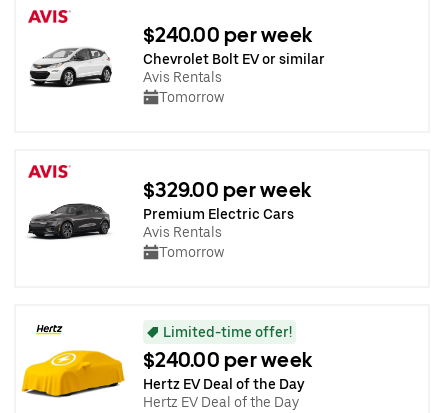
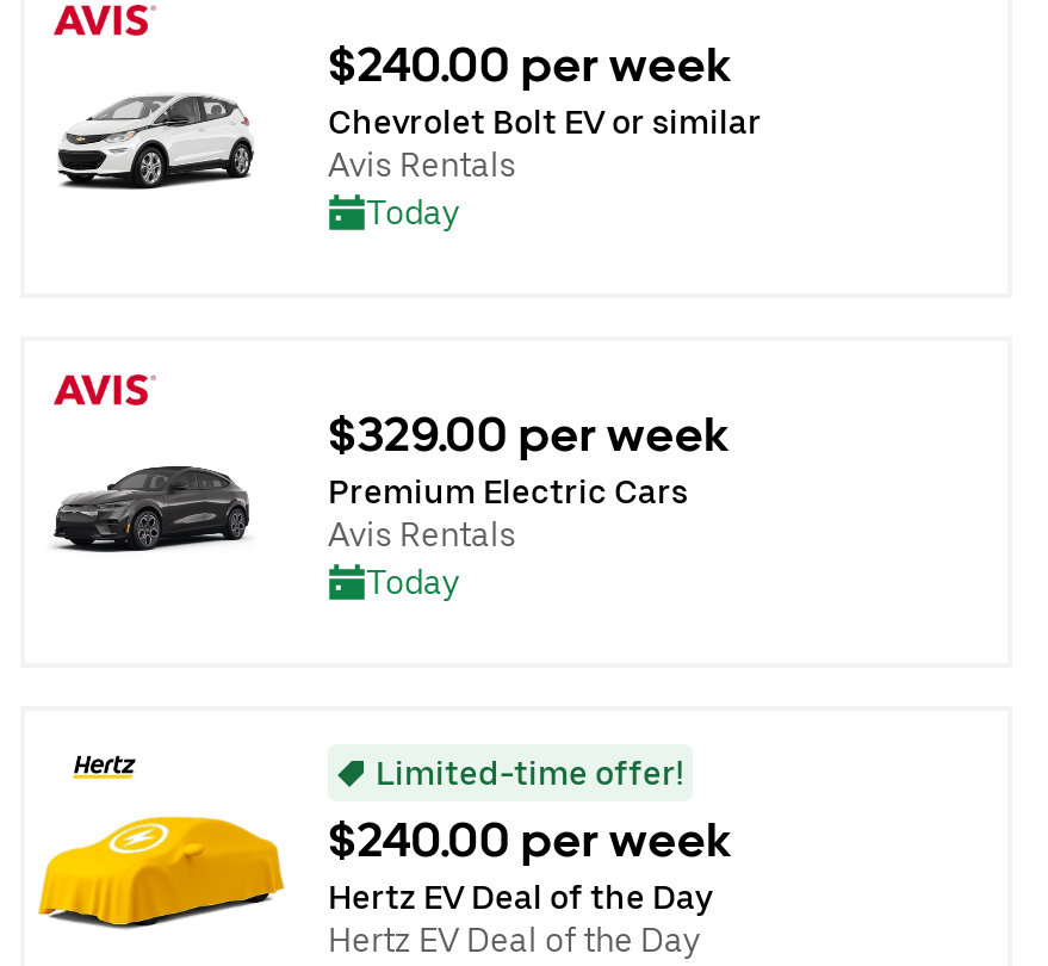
- Tomorrow
+ Today

- Tomorrow
+ Today
